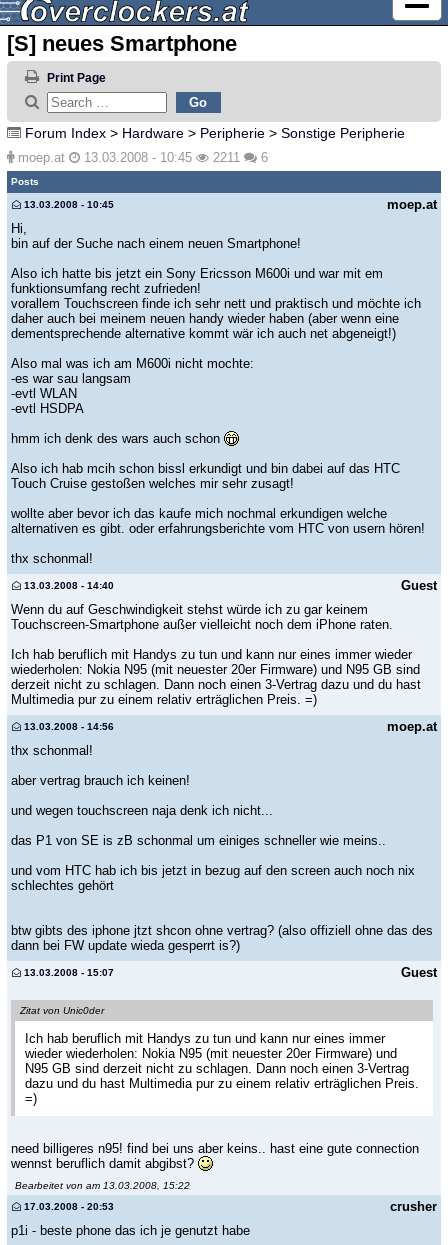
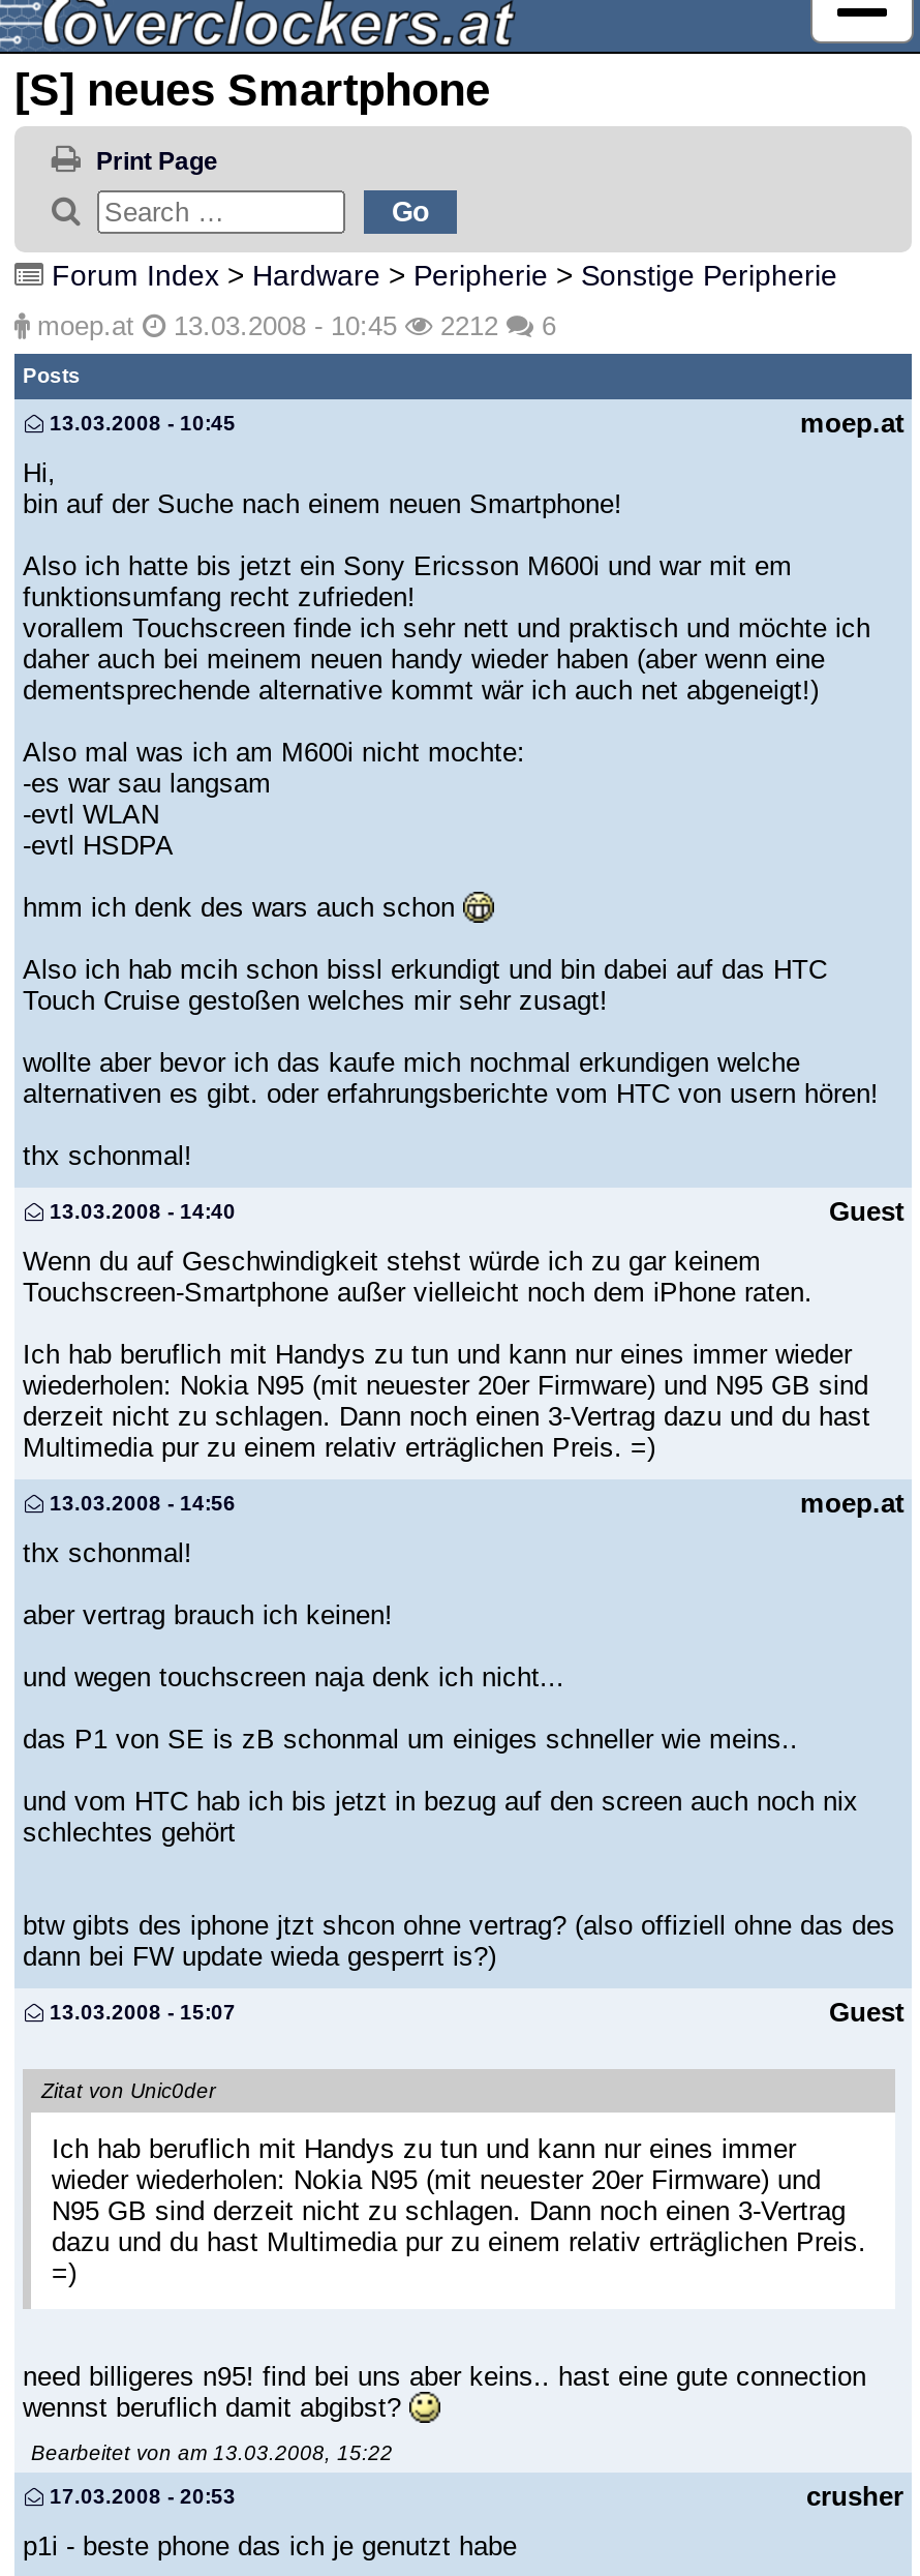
- moep.at 13.03.2008 - 10:45 2211 6
+ moep.at 13.03.2008 - 10:45 2212 6
